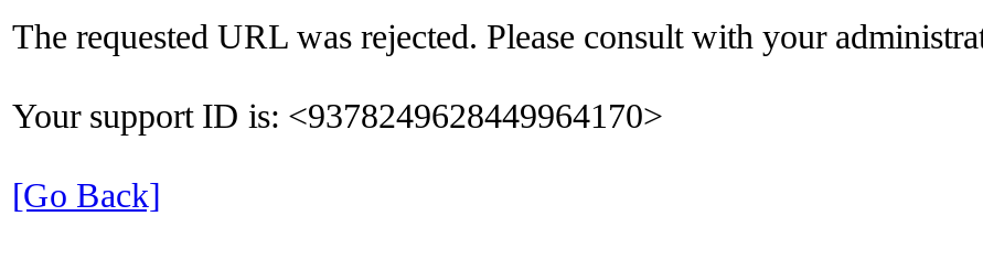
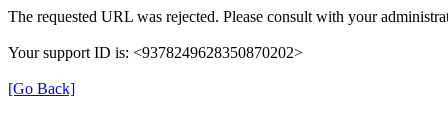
- Your support ID is: <9378249628449964170>
+ Your support ID is: <9378249628350870202>
